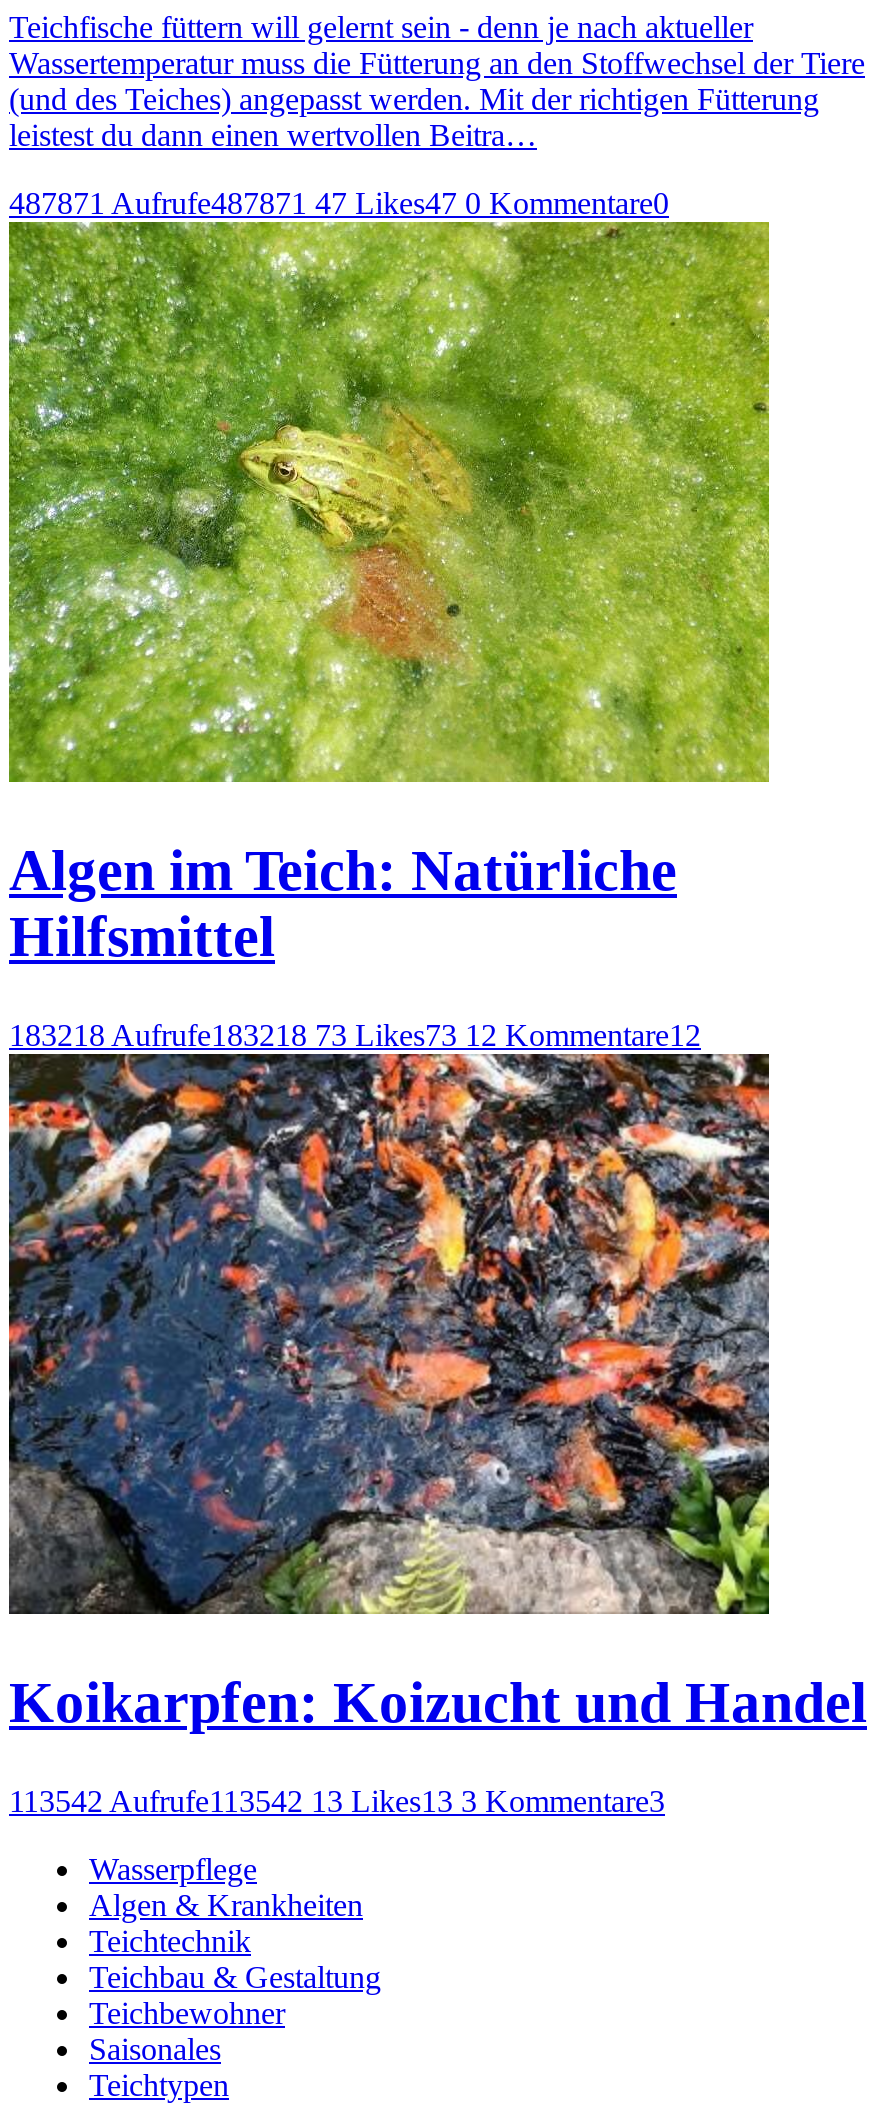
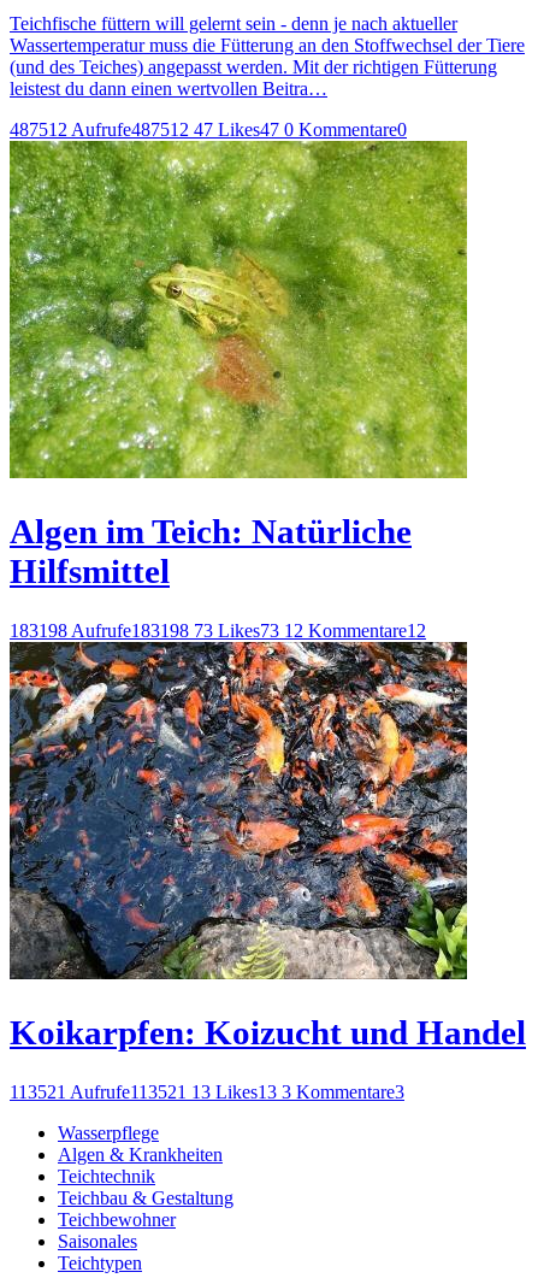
- 487871 Aufrufe487871 47 Likes47 0 Kommentare0
+ 487512 Aufrufe487512 47 Likes47 0 Kommentare0

- 183218 Aufrufe183218 73 Likes73 12 Kommentare12
+ 183198 Aufrufe183198 73 Likes73 12 Kommentare12

- 113542 Aufrufe113542 13 Likes13 3 Kommentare3
+ 113521 Aufrufe113521 13 Likes13 3 Kommentare3
